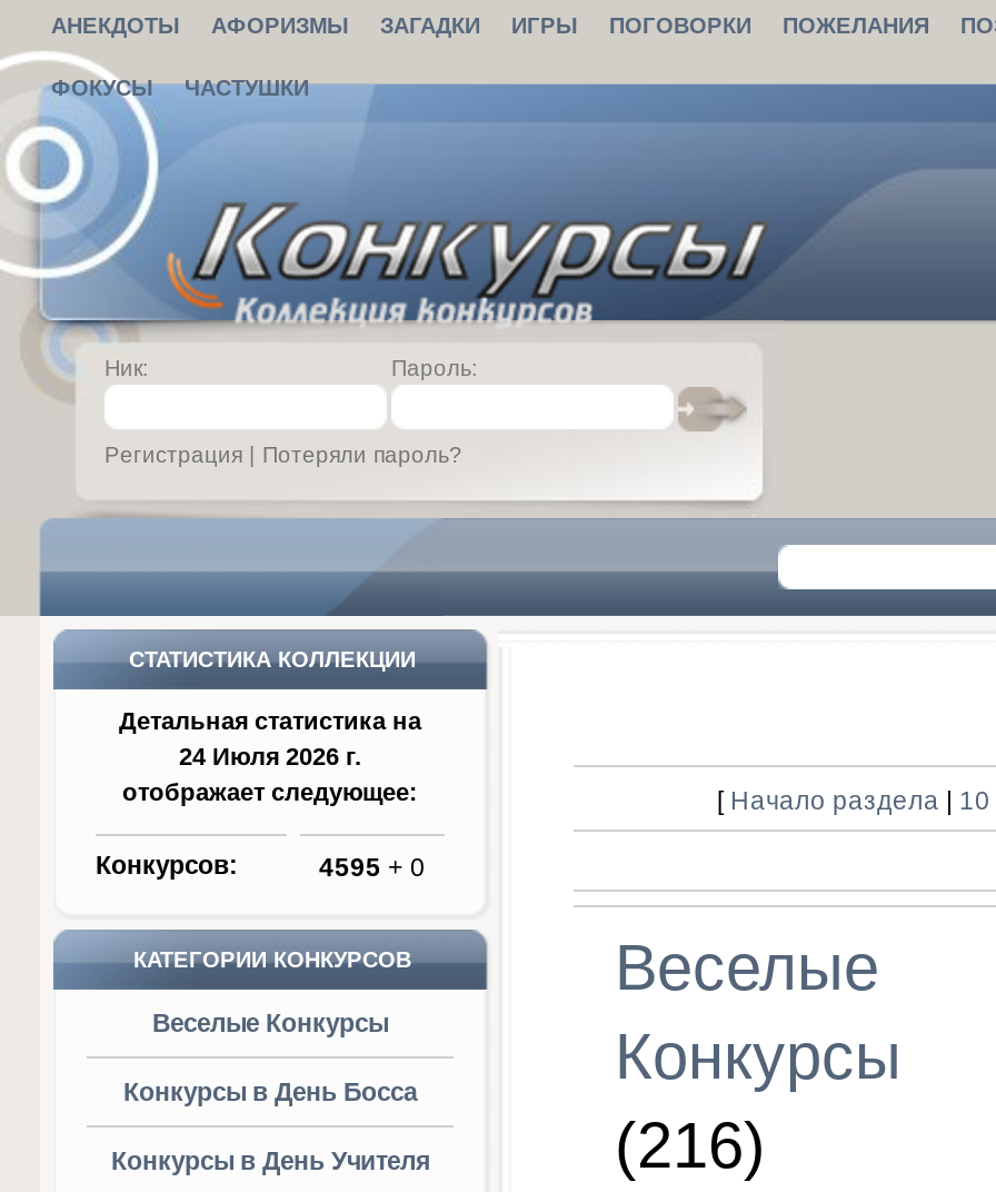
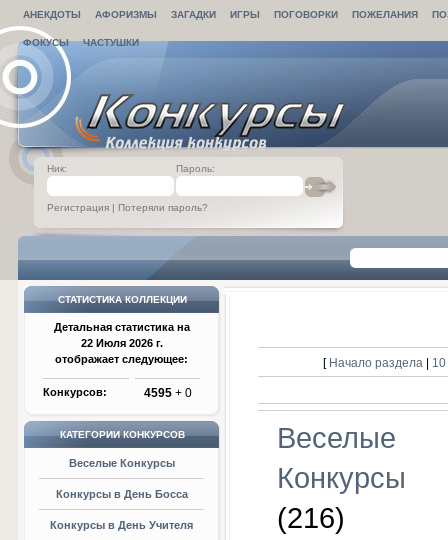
- 24 Июля 2026 г.
+ 22 Июля 2026 г.
